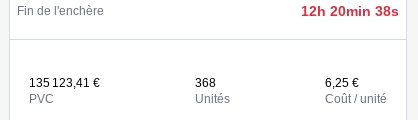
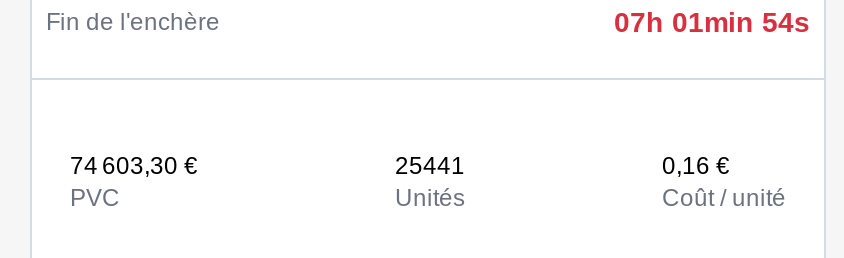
- 12h 20min 38s
+ 07h 01min 54s

- 135 123,41 €
+ 74 603,30 €

- 368
+ 25441

- 6,25 €
+ 0,16 €
